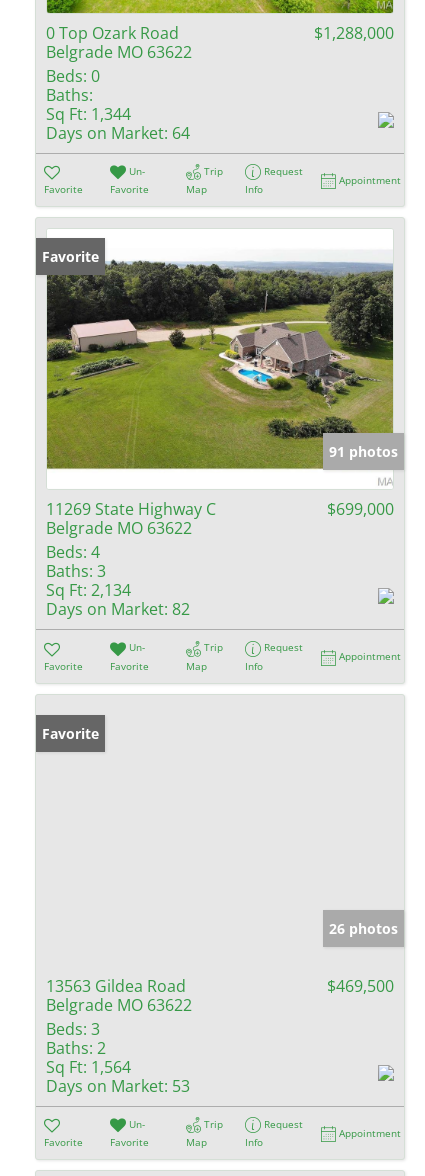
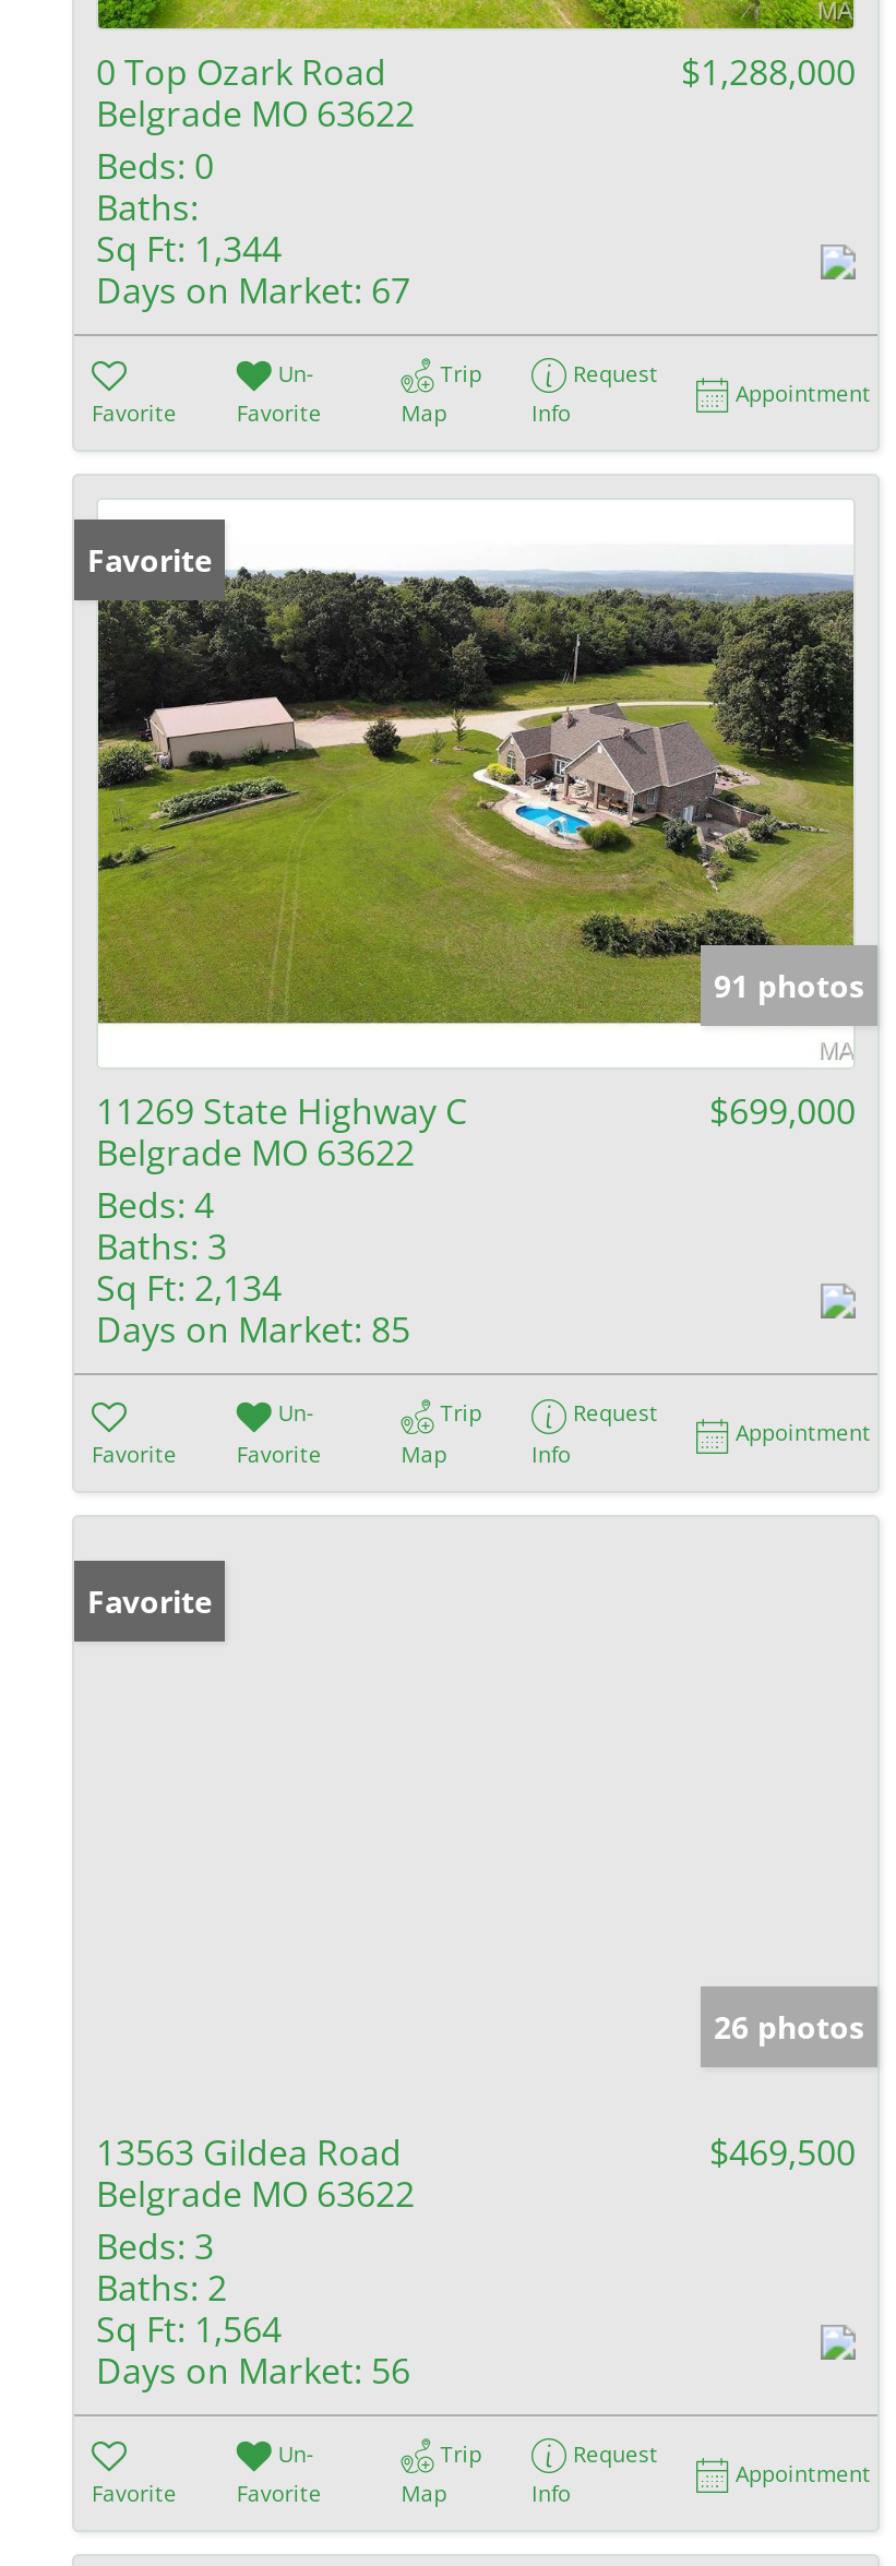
- Days on Market: 64
+ Days on Market: 67

- Days on Market: 82
+ Days on Market: 85

- Days on Market: 53
+ Days on Market: 56
